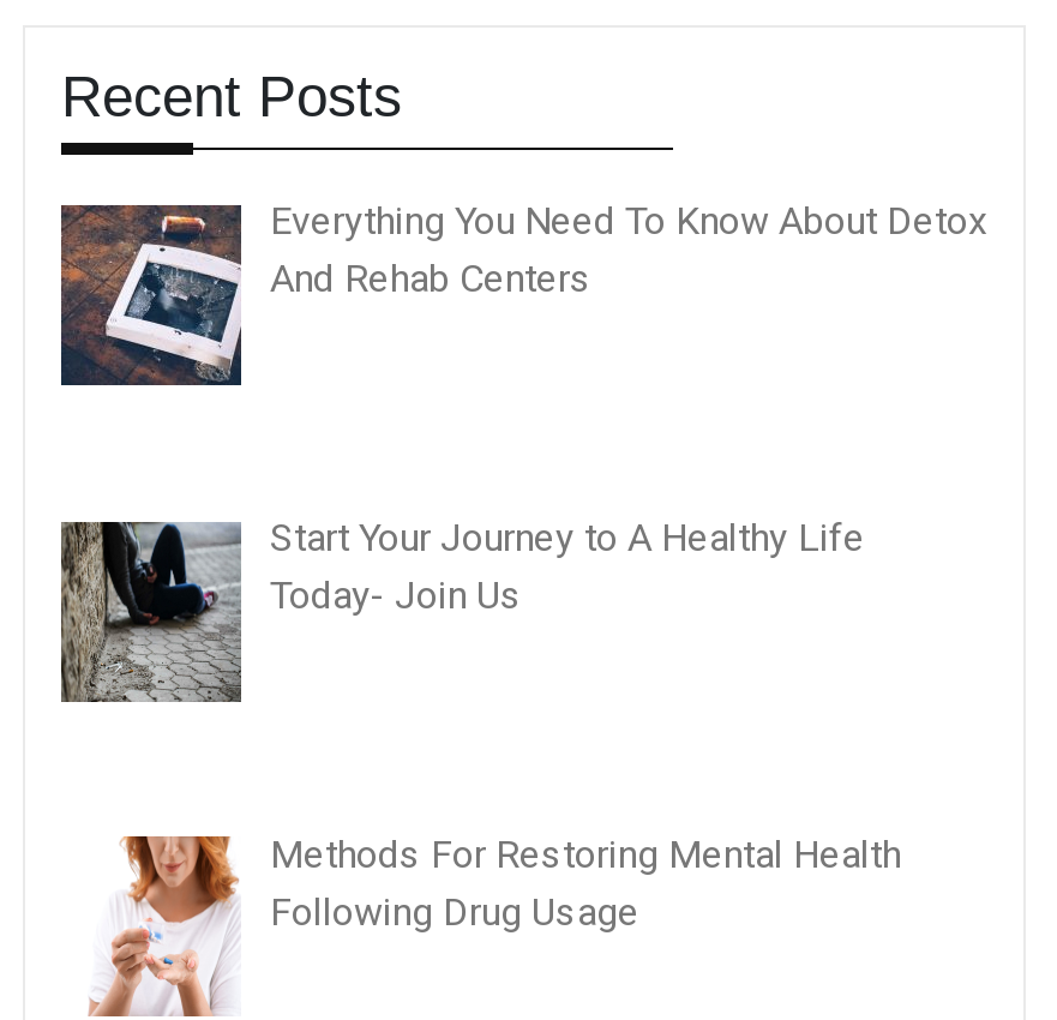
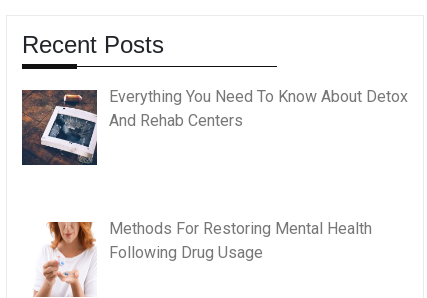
- [image]
- Start Your Journey to A Healthy Life
- Today- Join Us
